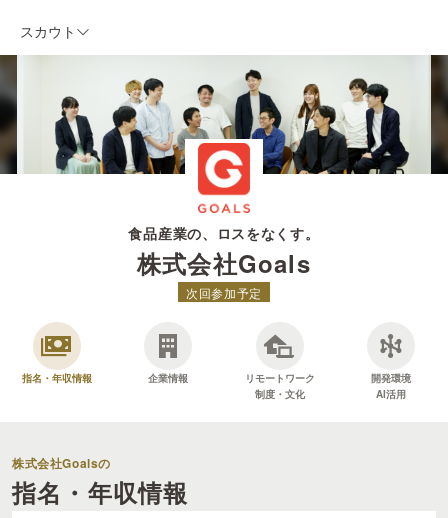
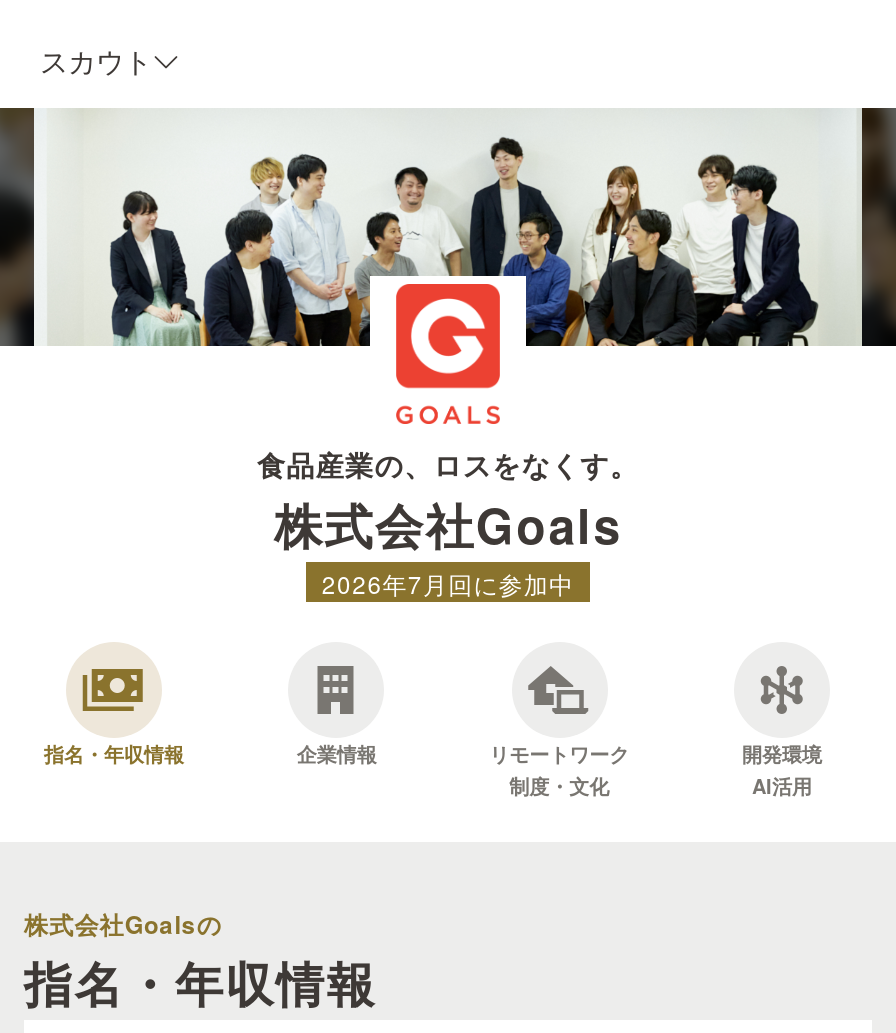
- 次回参加予定
+ 2026年7月回に参加中
